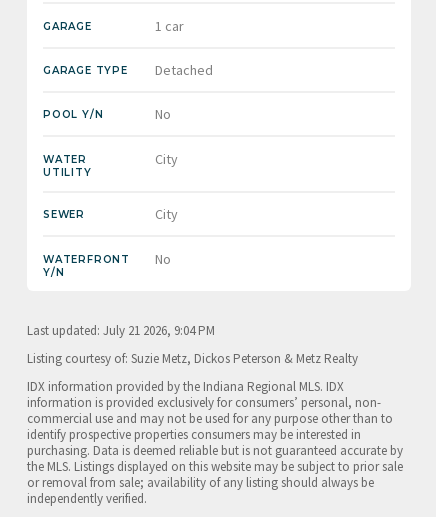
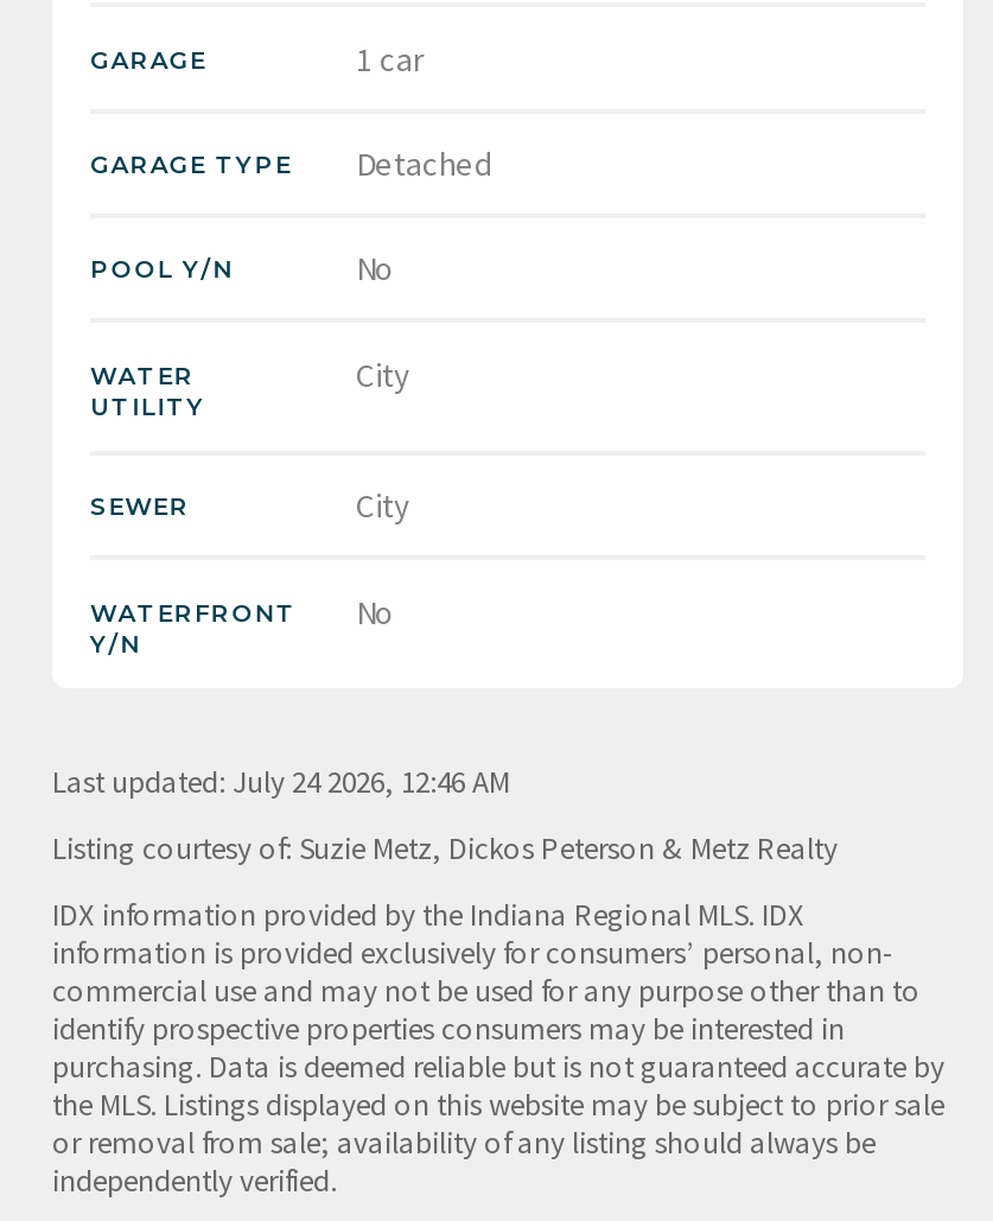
- Last updated: July 21 2026, 9:04 PM
+ Last updated: July 24 2026, 12:46 AM
